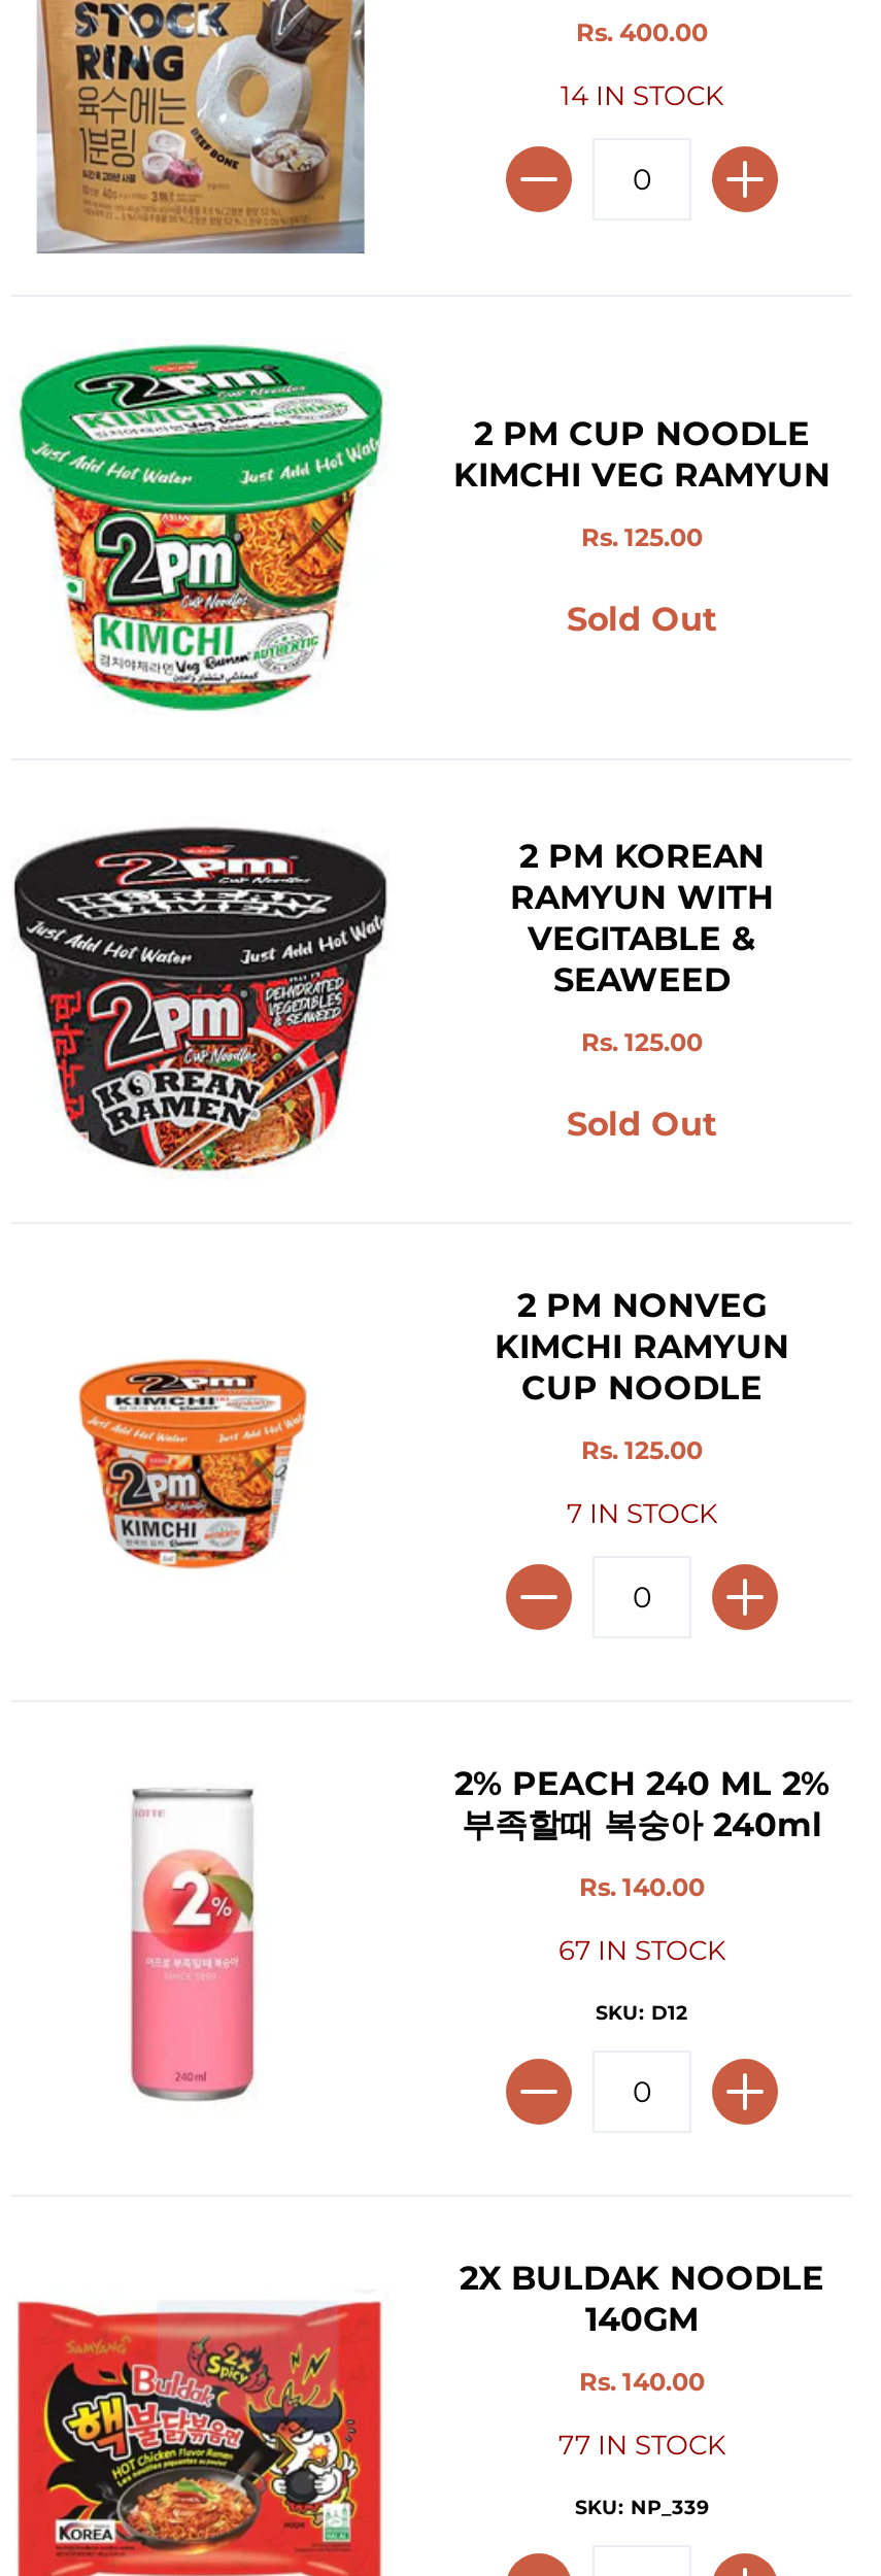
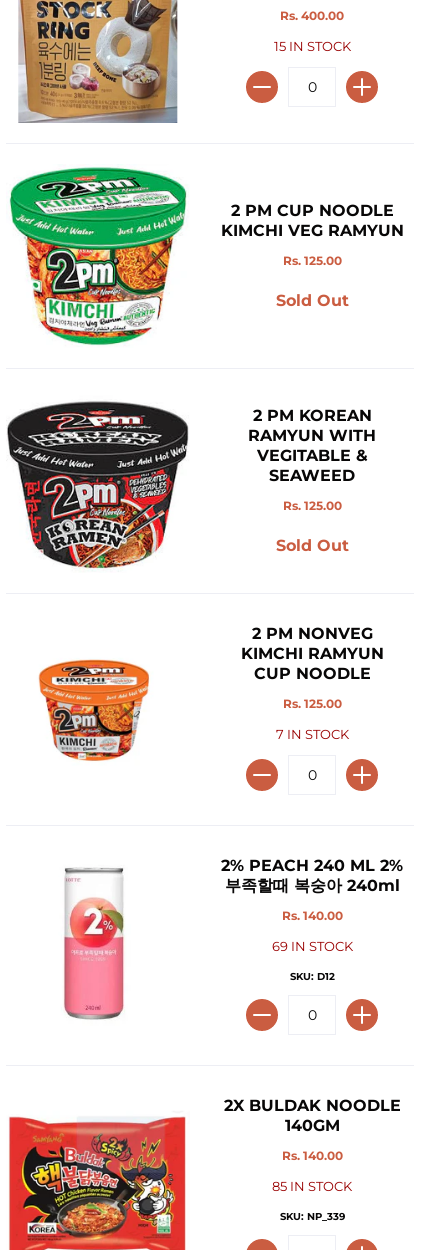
- 14 IN STOCK
+ 15 IN STOCK

- 67 IN STOCK
+ 69 IN STOCK

- 77 IN STOCK
+ 85 IN STOCK
